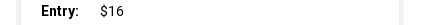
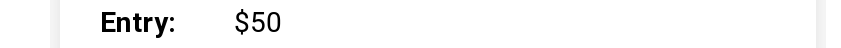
- Entry: $16
+ Entry: $50
